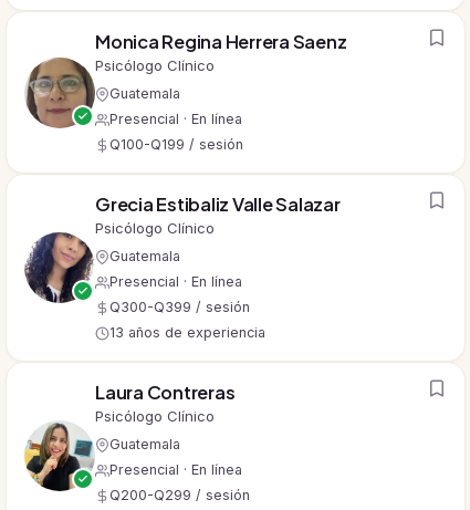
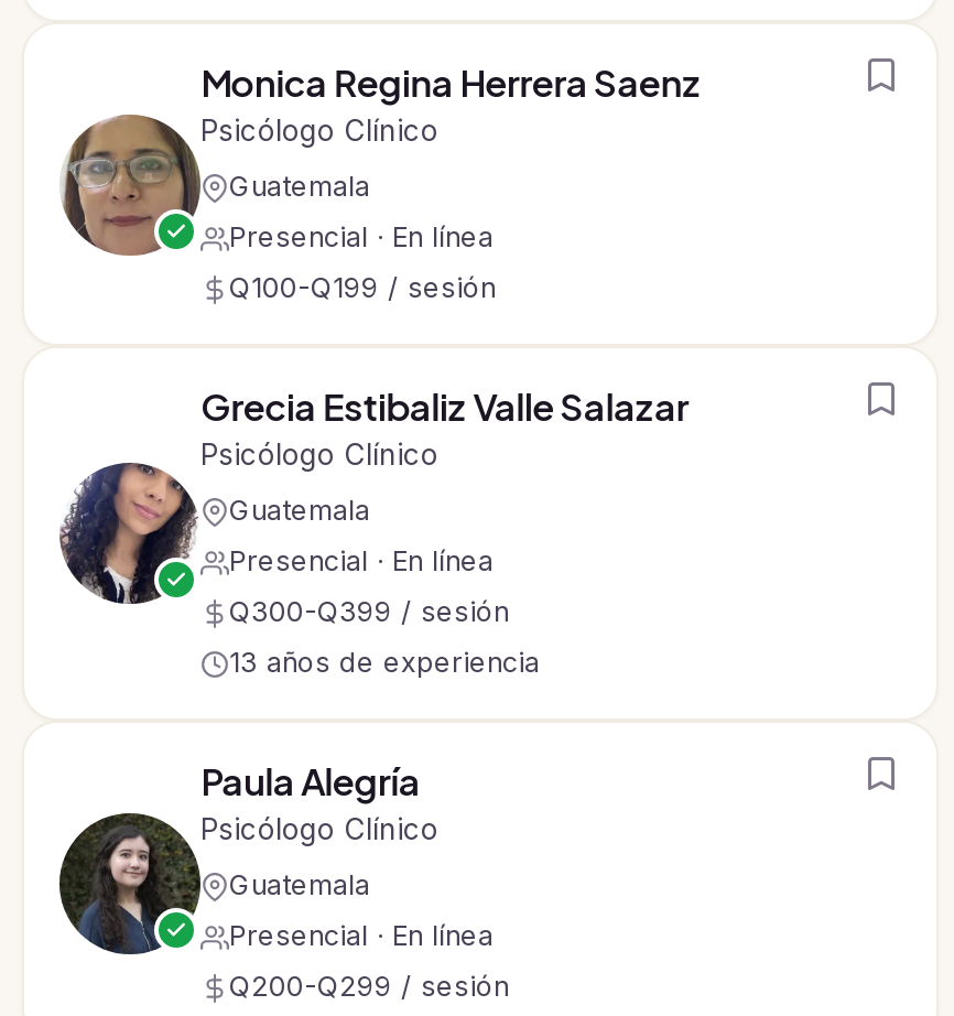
- Laura Contreras
+ Paula Alegría

- [image]
+ [image]
